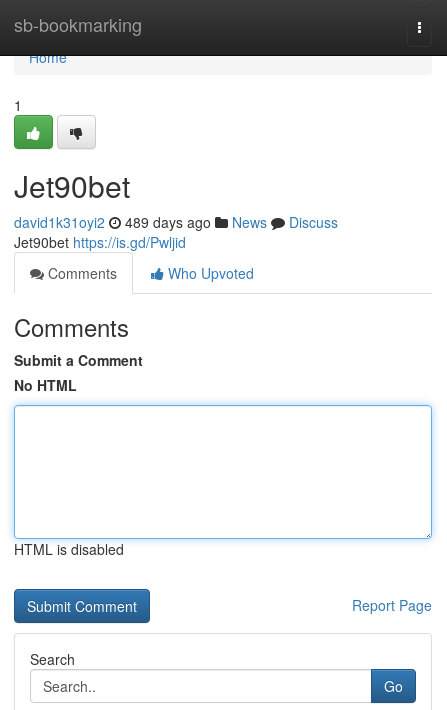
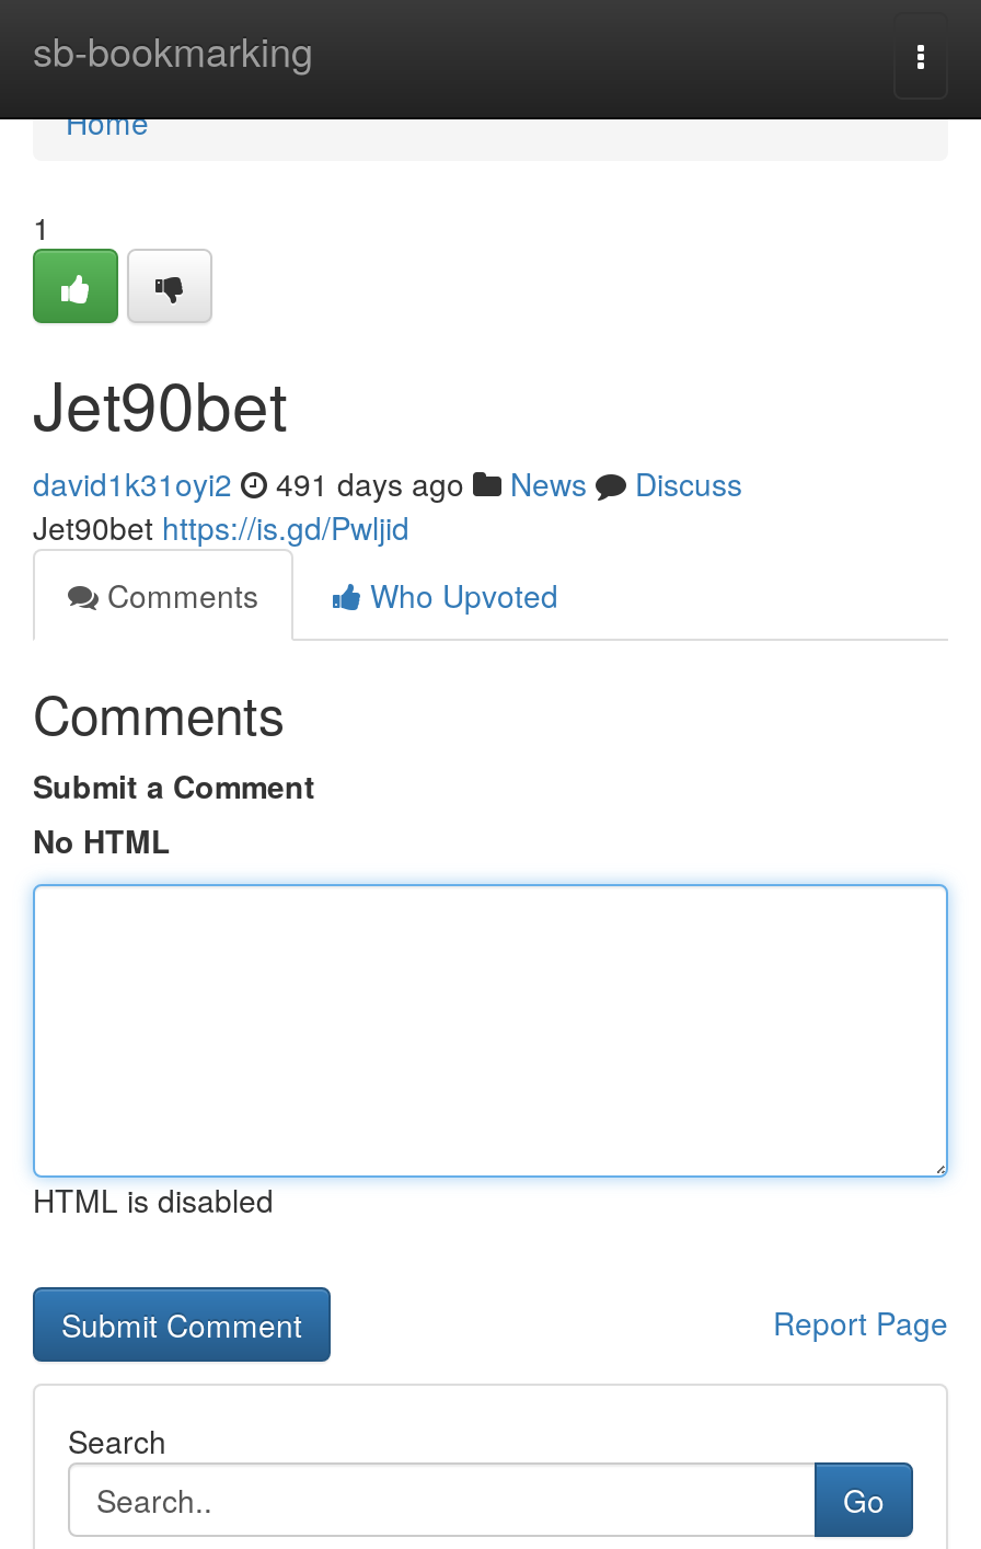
- david1k31oyi2 489 days ago News Discuss
+ david1k31oyi2 491 days ago News Discuss
